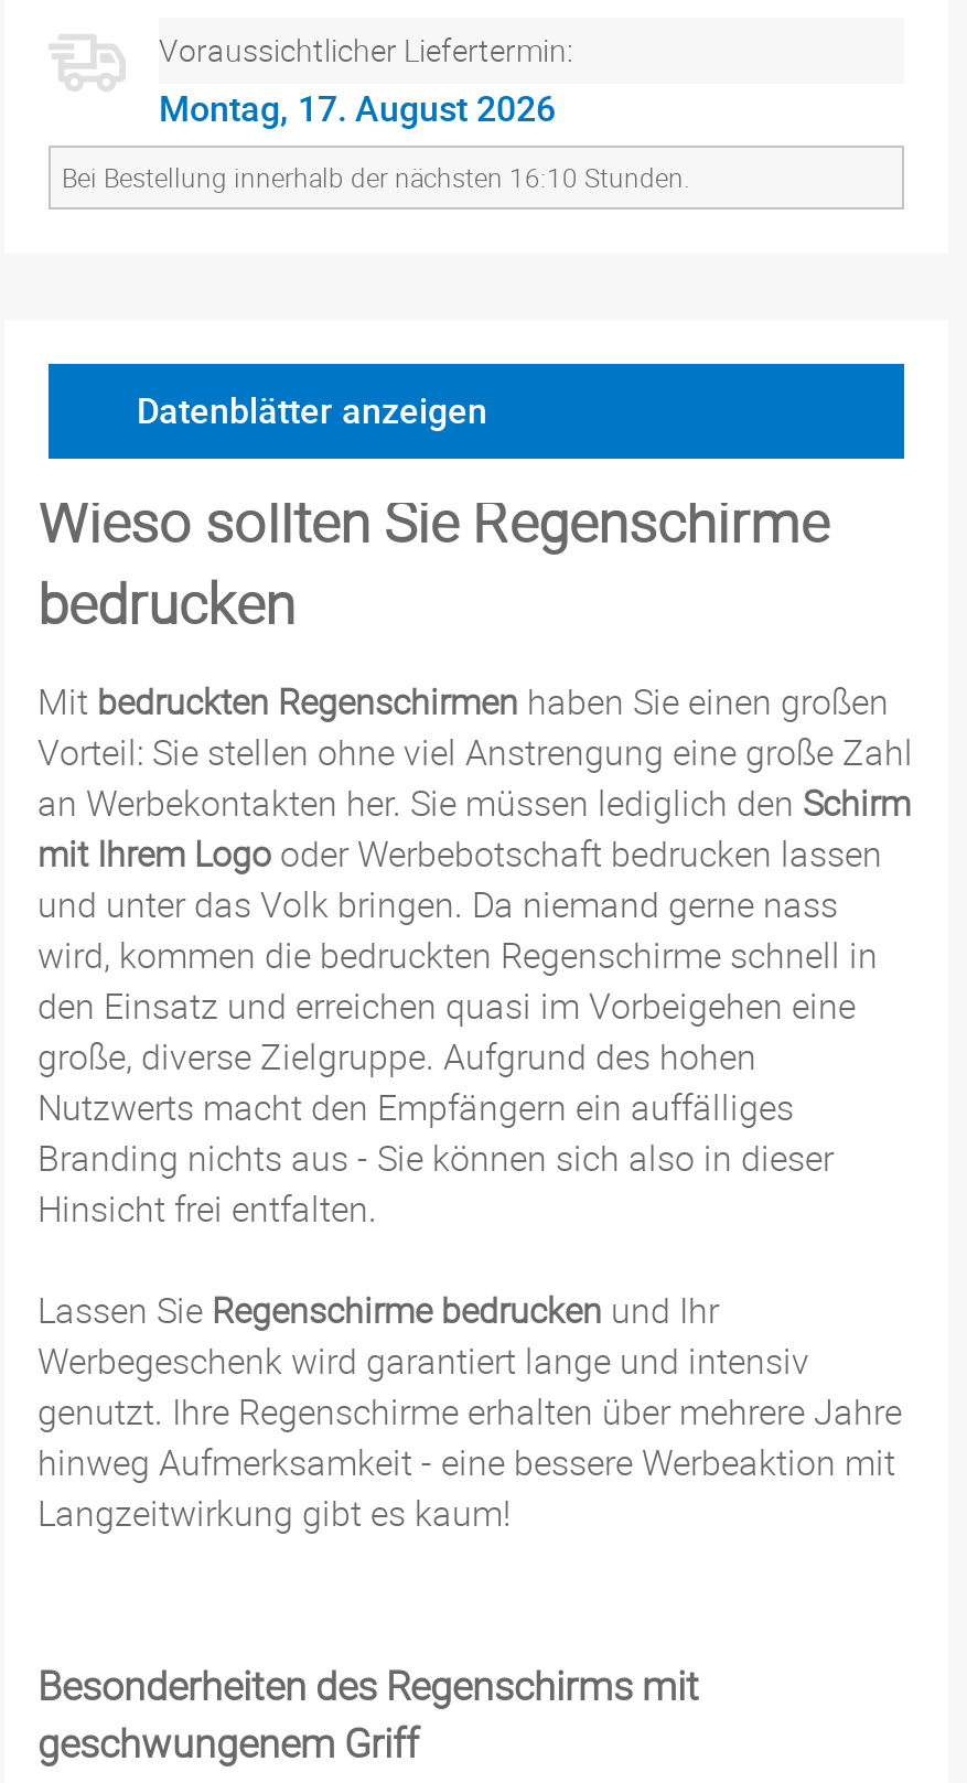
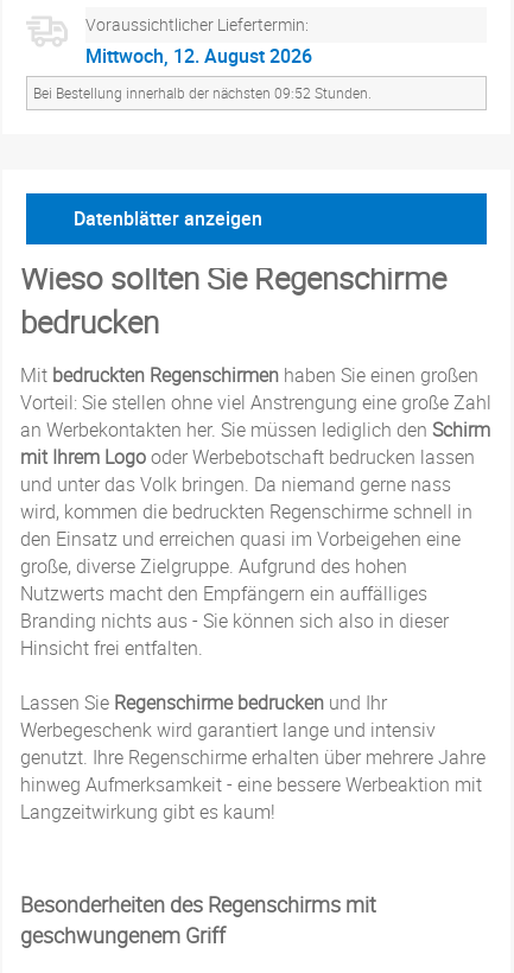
- Montag, 17. August 2026
+ Mittwoch, 12. August 2026

- Bei Bestellung innerhalb der nächsten 16:10 Stunden.
+ Bei Bestellung innerhalb der nächsten 09:52 Stunden.
